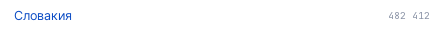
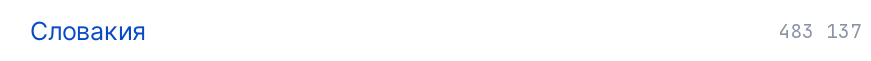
- 482 412
+ 483 137
